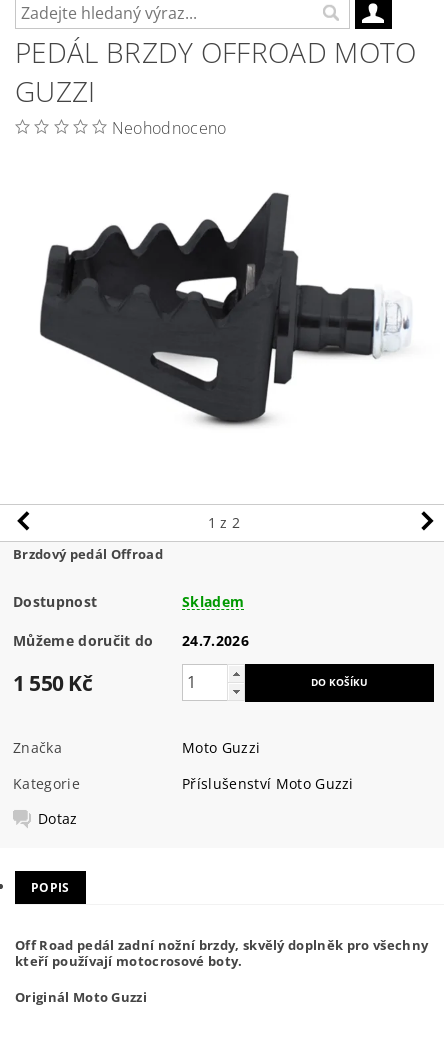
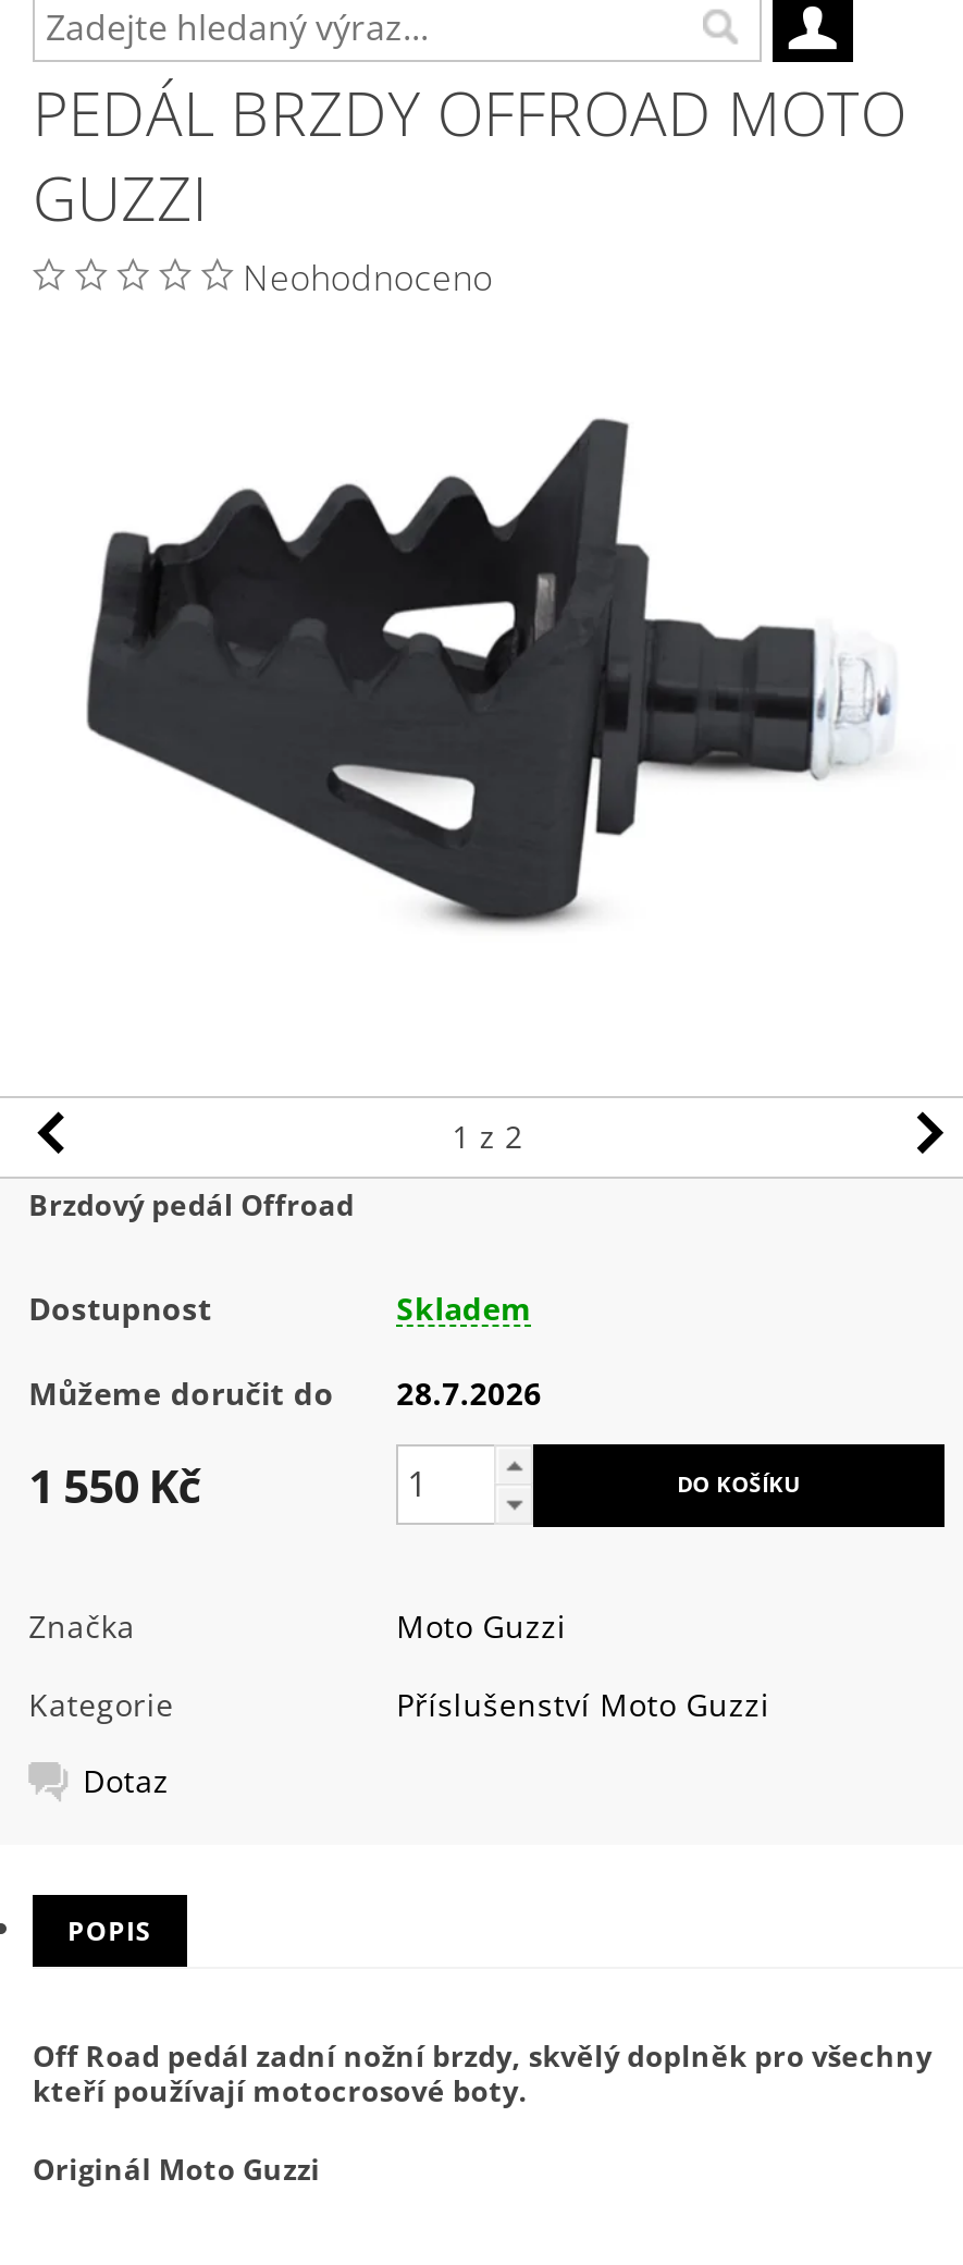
- Můžeme doručit do 24.7.2026
+ Můžeme doručit do 28.7.2026
